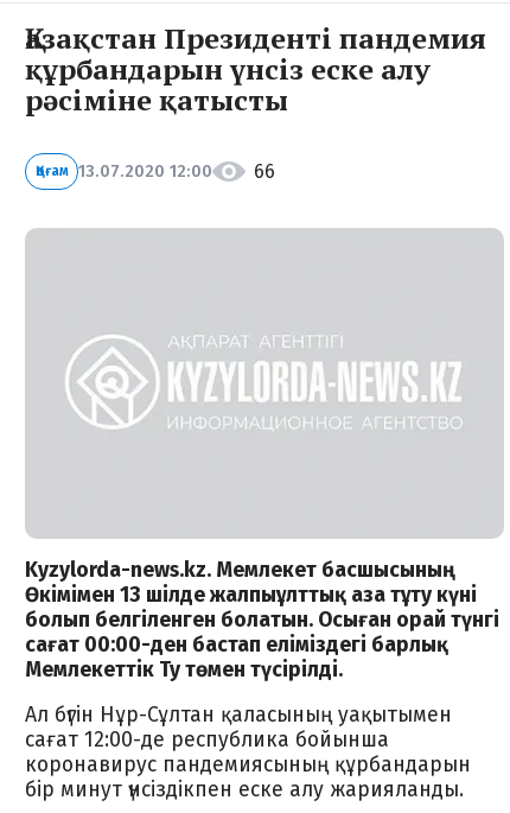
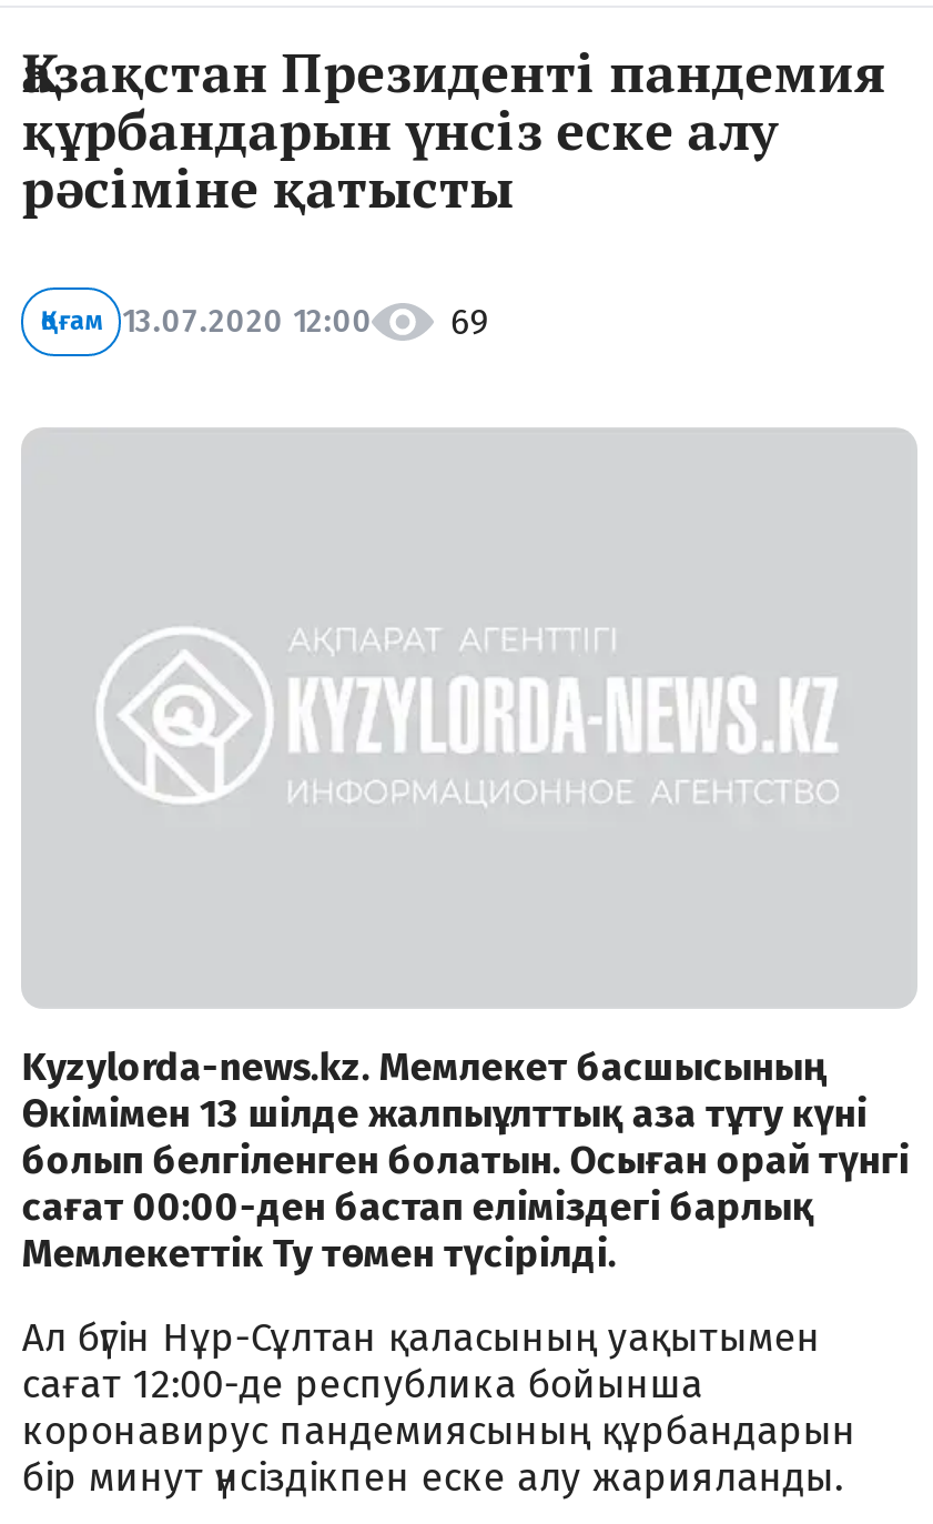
- 66
+ 69
